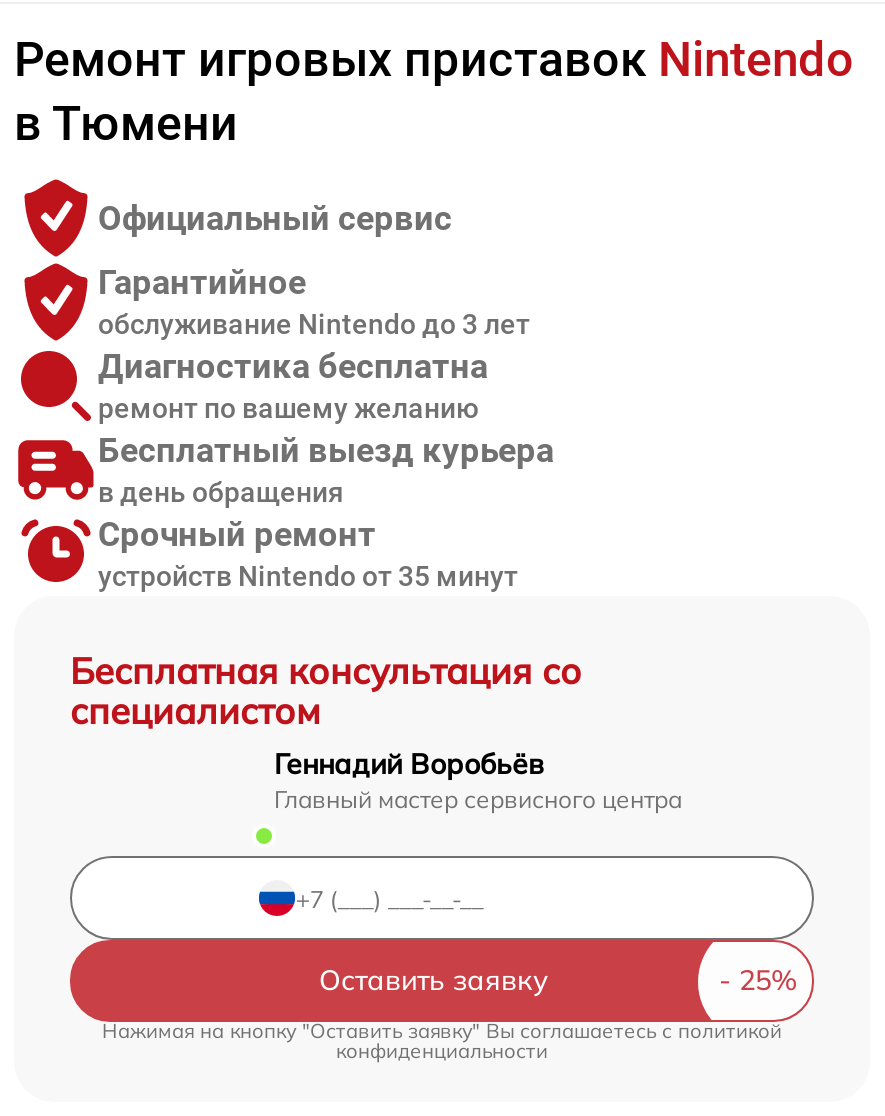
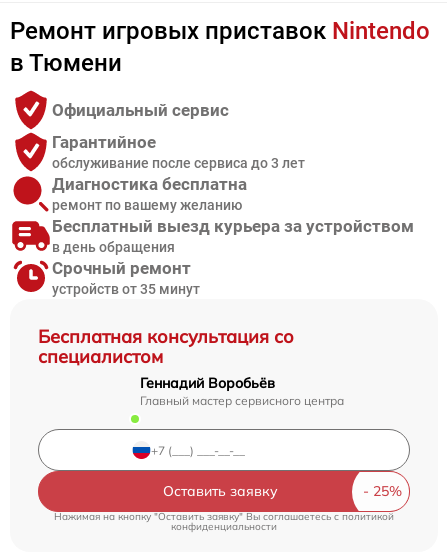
- обслуживание Nintendo до 3 лет
+ обслуживание после сервиса до 3 лет

- Бесплатный выезд курьера
+ Бесплатный выезд курьера за устройством

- устройств Nintendo от 35 минут
+ устройств от 35 минут
